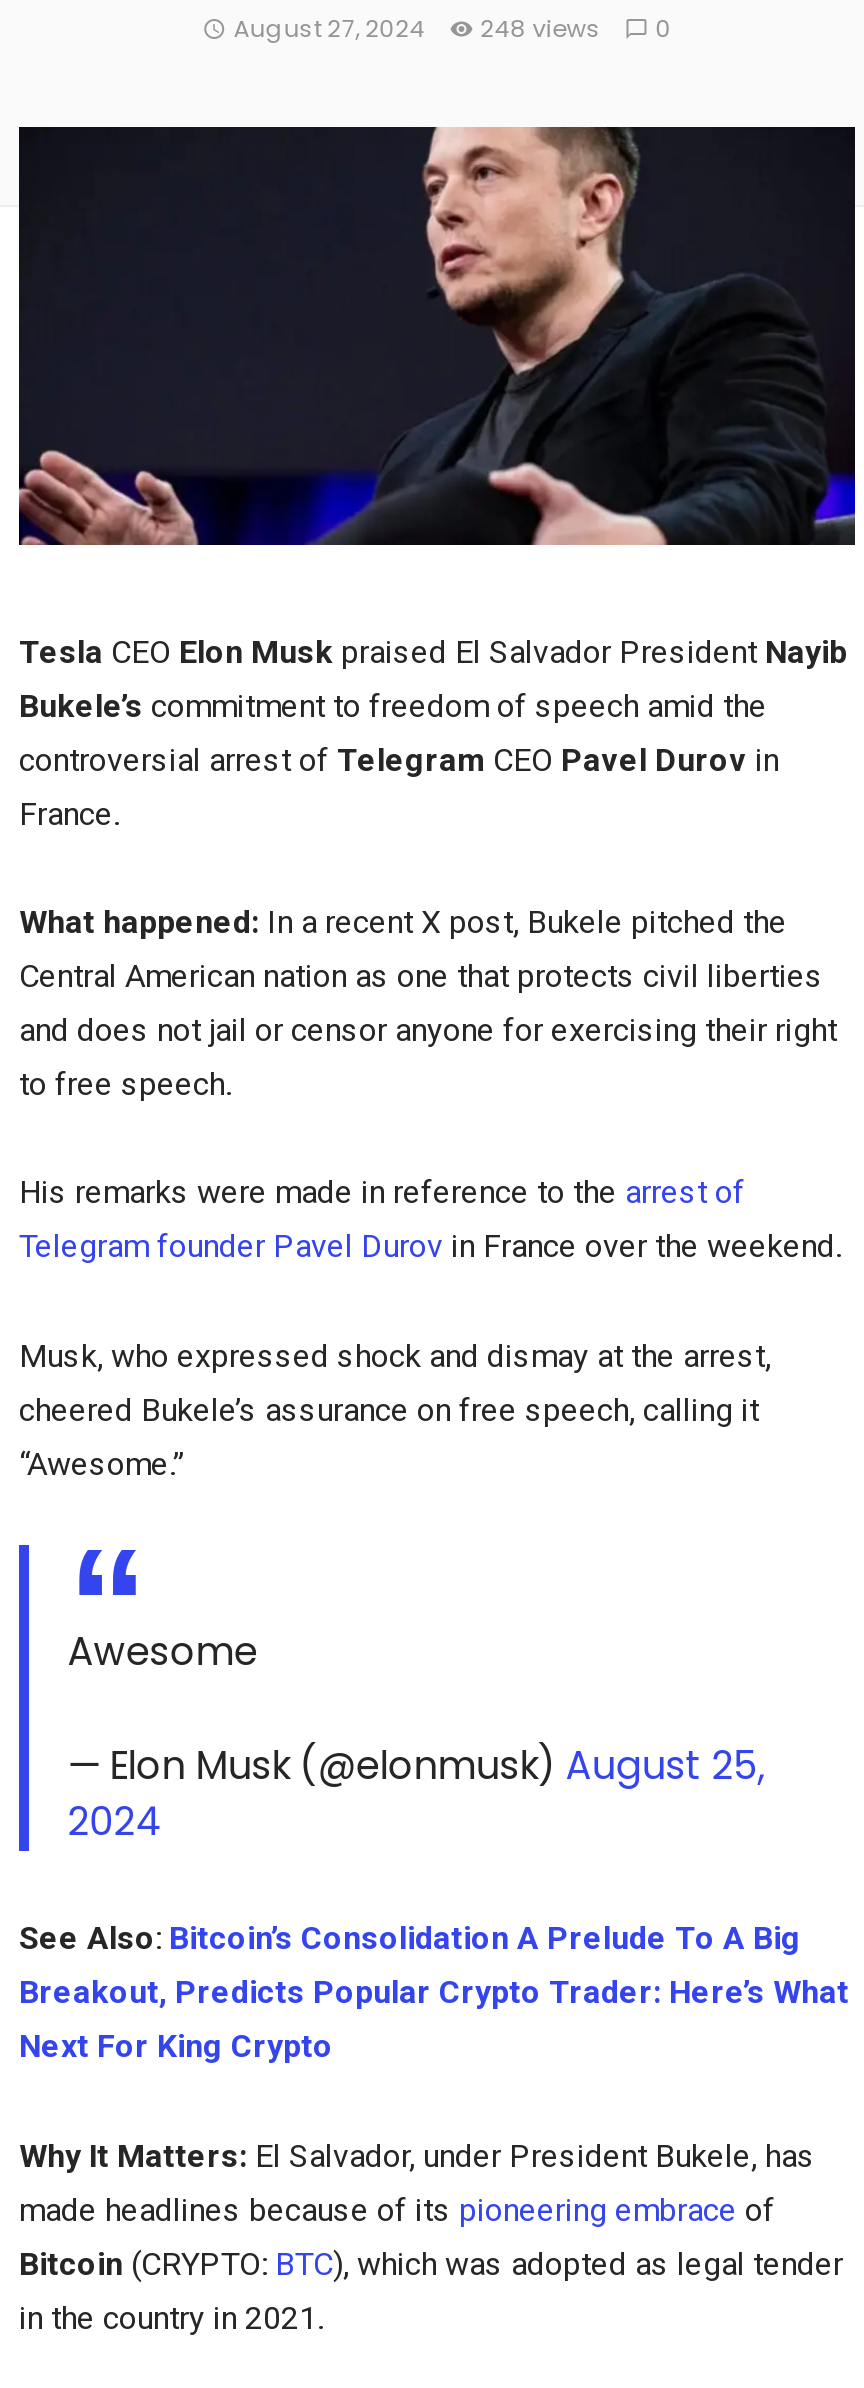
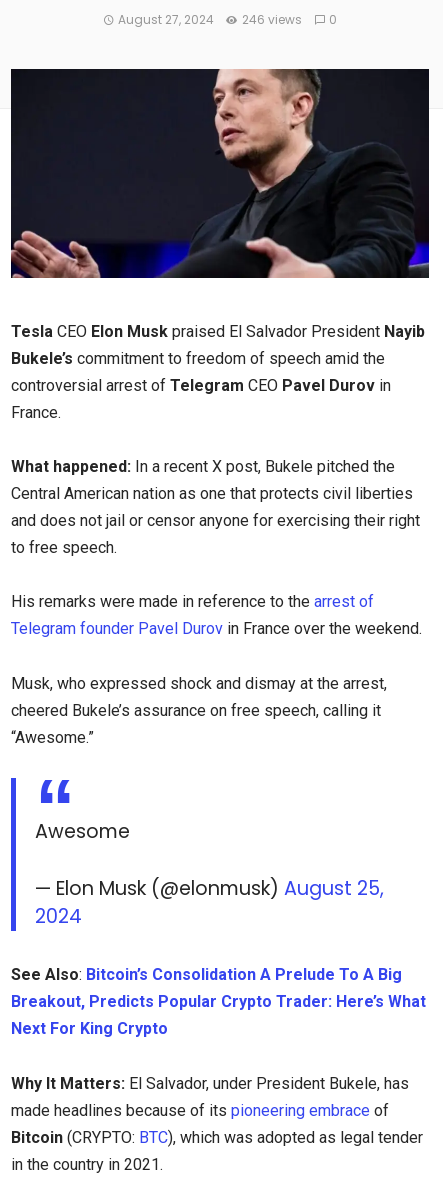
- August 27, 2024 248 views 0
+ August 27, 2024 246 views 0
